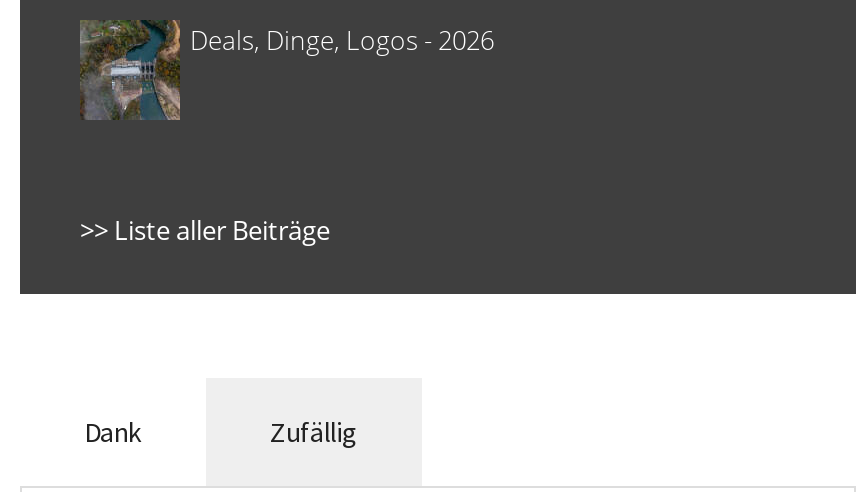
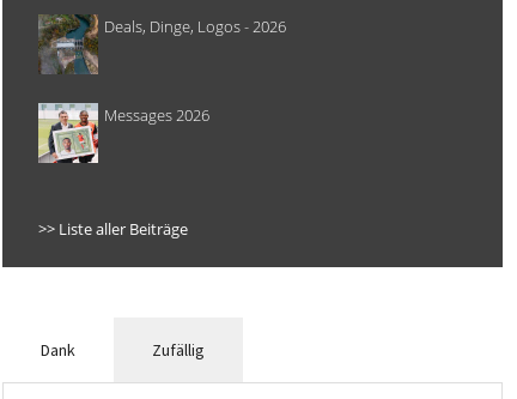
+ [image]
+ Messages 2026
